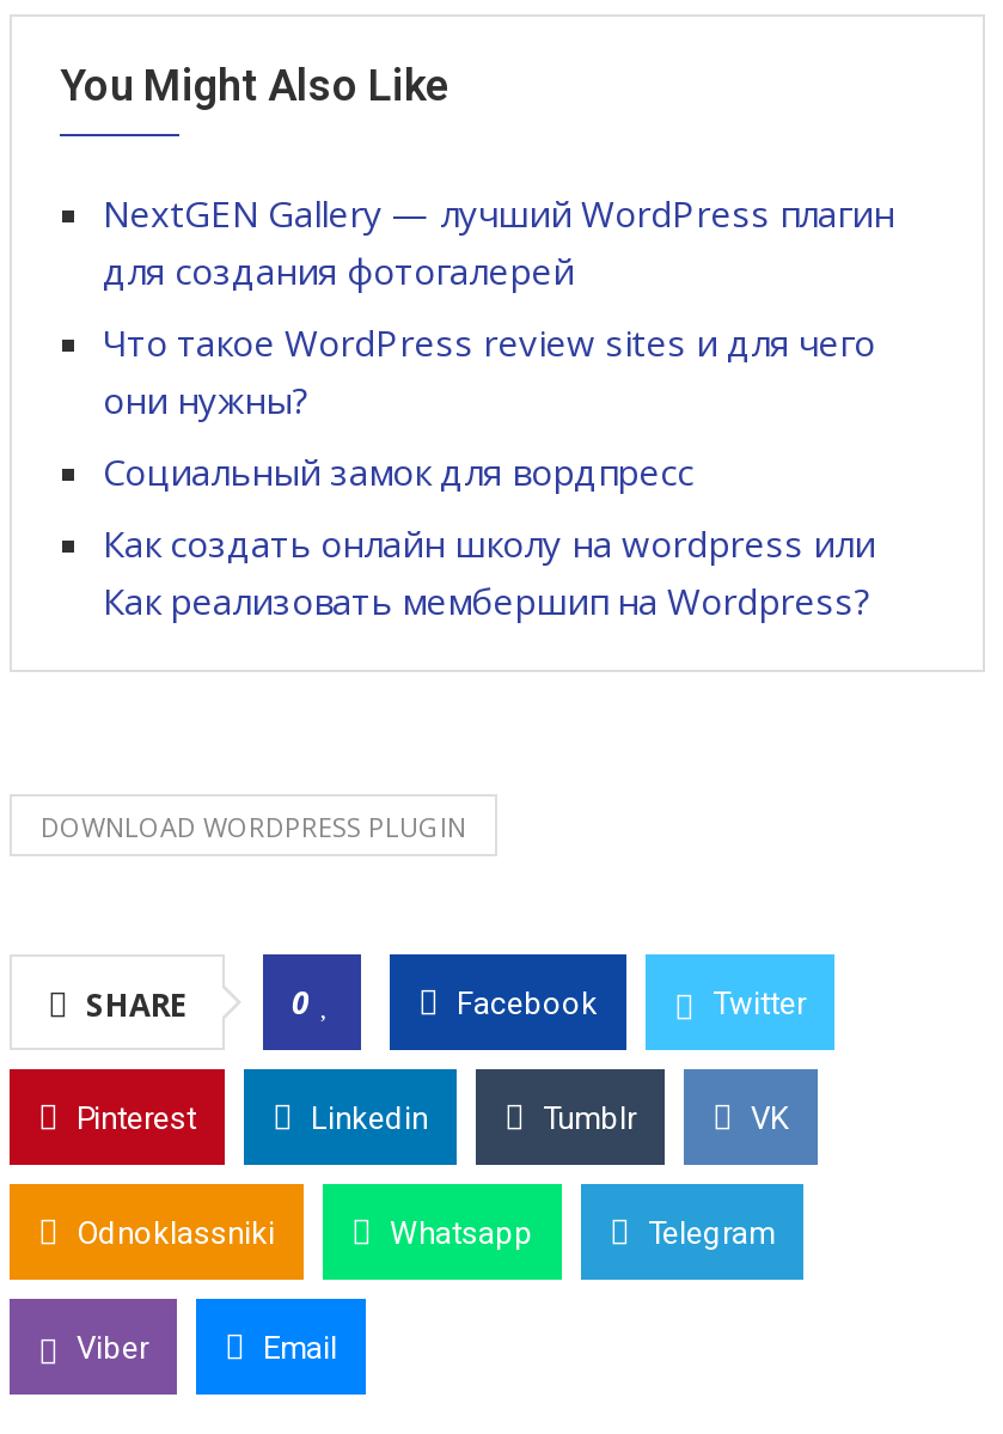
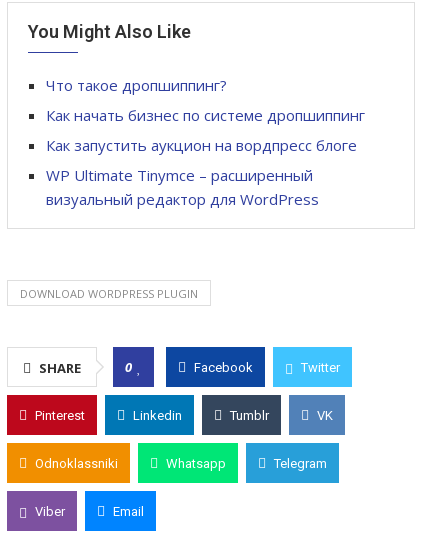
- NextGEN Gallery — лучший WordPress плагин
- для создания фотогалерей
+ Что такое дропшиппинг?

- Что такое WordPress review sites и для чего
- они нужны?
+ Как начать бизнес по системе дропшиппинг

- Социальный замок для вордпресс
+ Как запустить аукцион на вордпресс блоге

- Как создать онлайн школу на wordpress или
- Как реализовать мембершип на Wordpress?
+ WP Ultimate Tinymce – расширенный
+ визуальный редактор для WordPress
